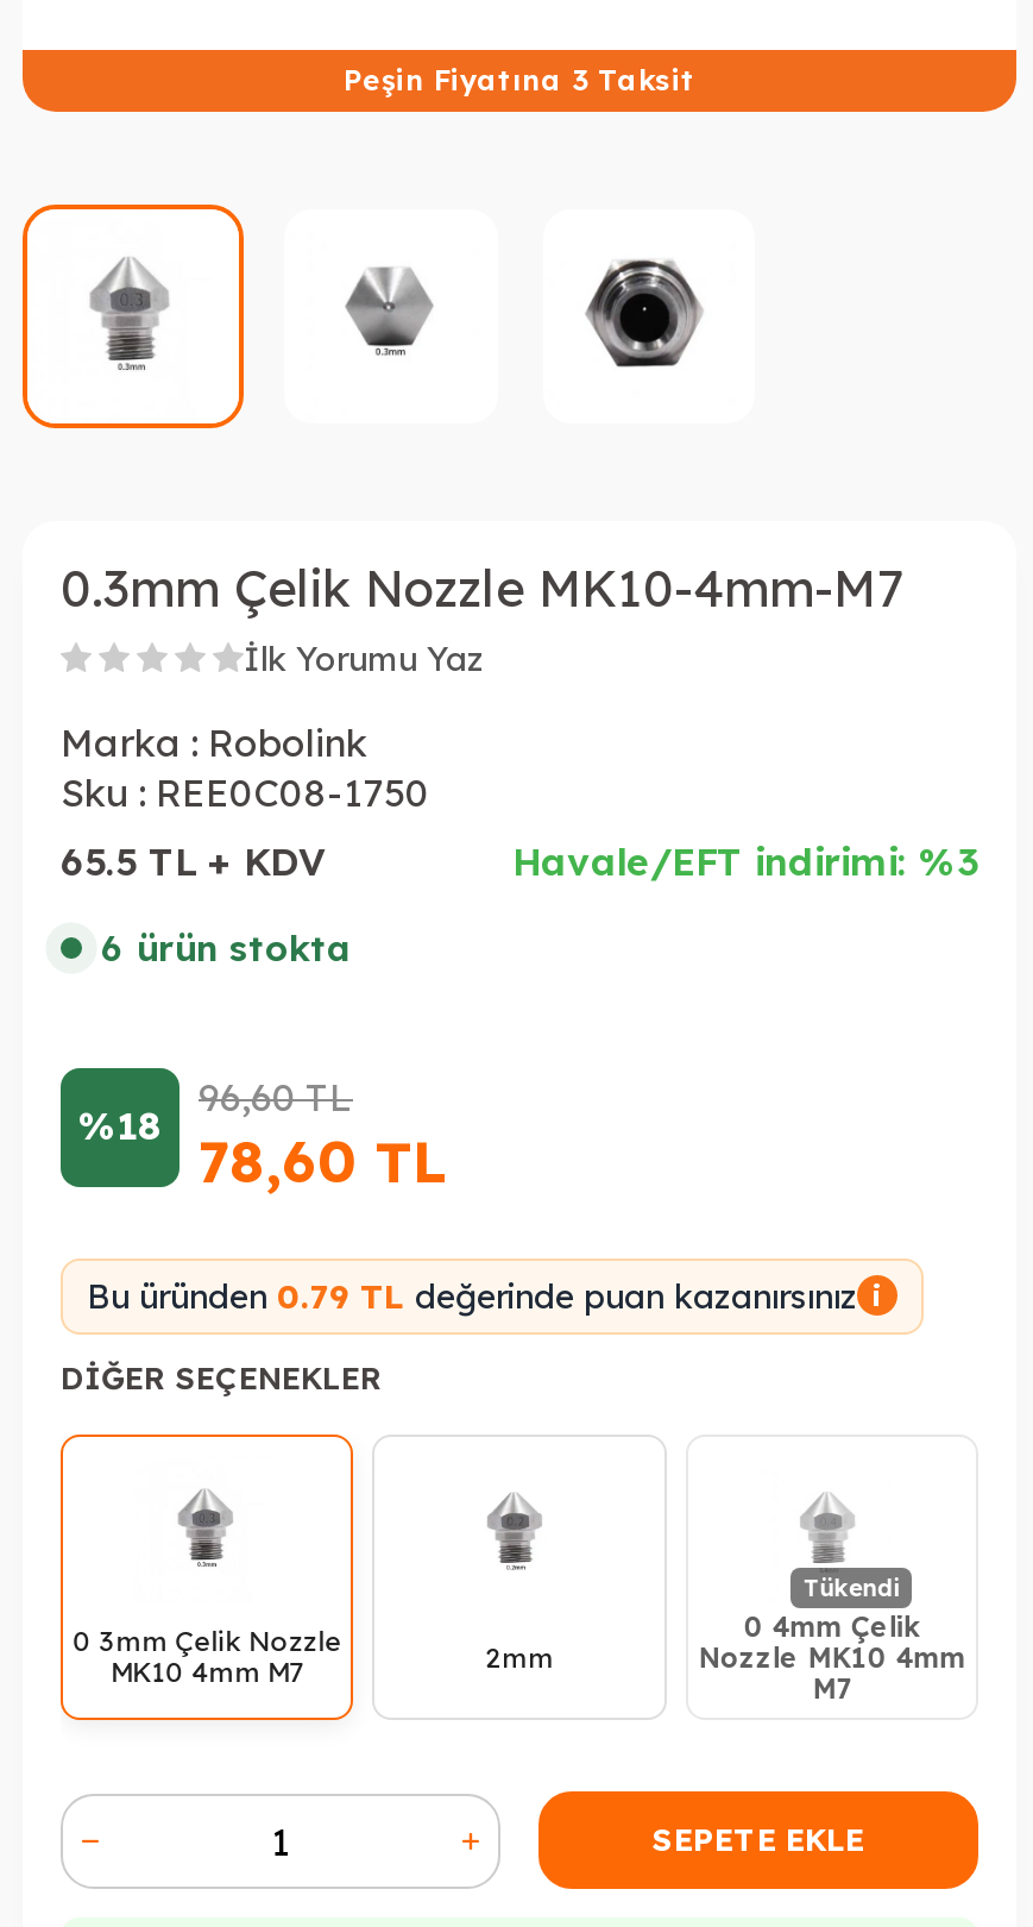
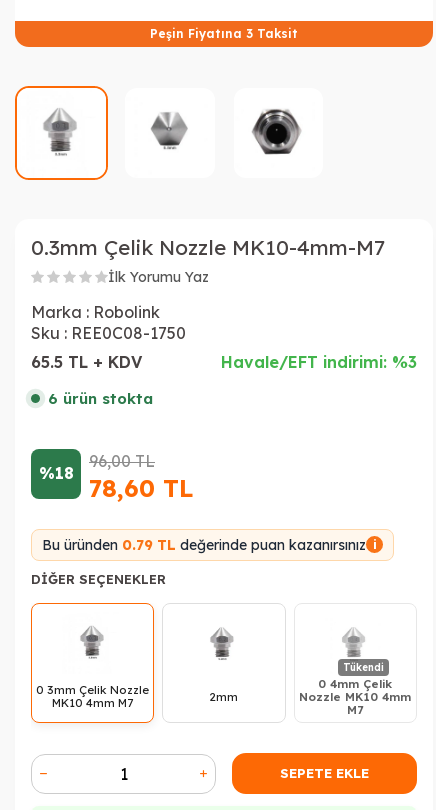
- 96,60TL
+ 96,00TL
